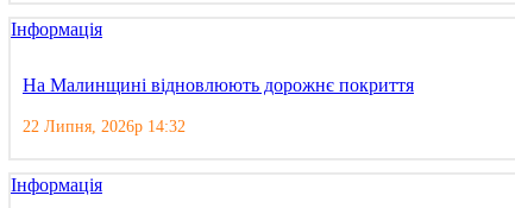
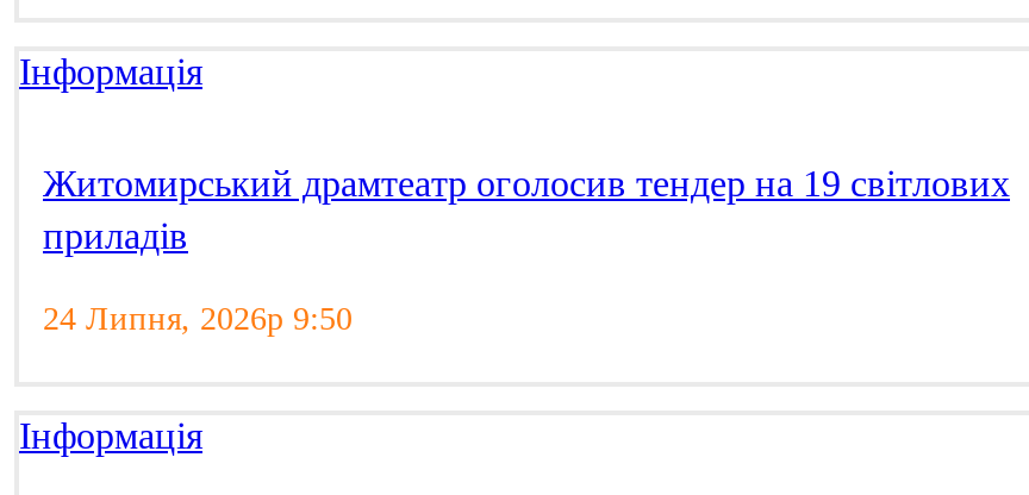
- На Малинщині відновлюють дорожнє покриття
+ Житомирський драмтеатр оголосив тендер на 19 світлових
+ приладів

- 22 Липня, 2026р 14:32
+ 24 Липня, 2026р 9:50
